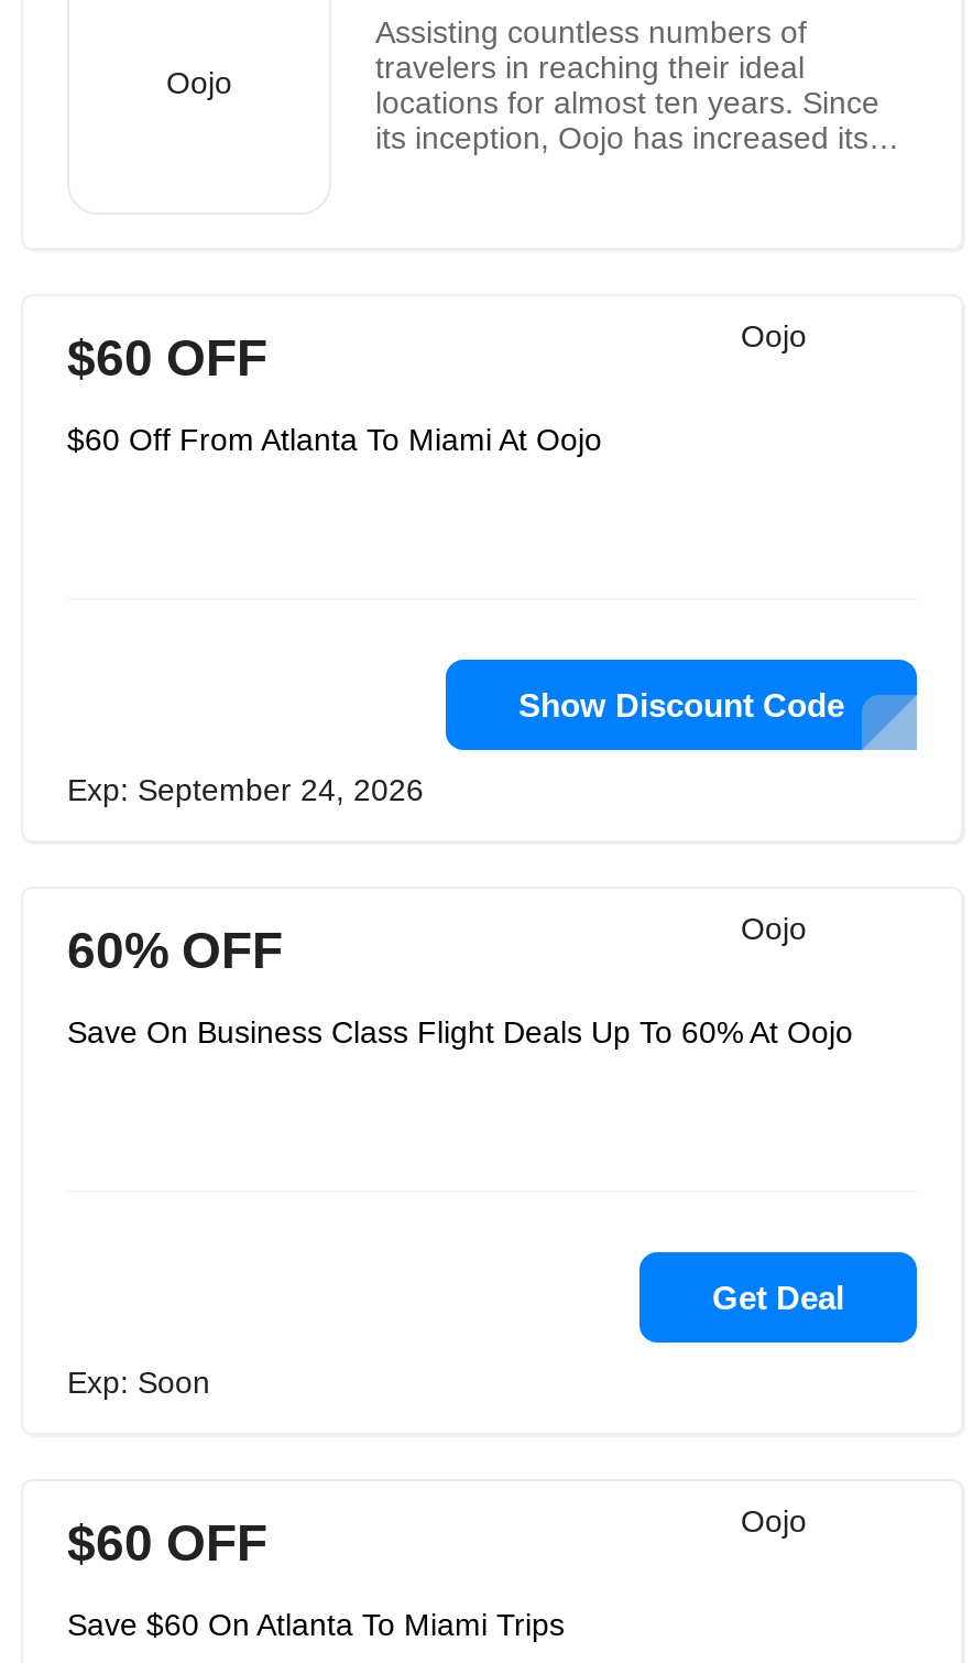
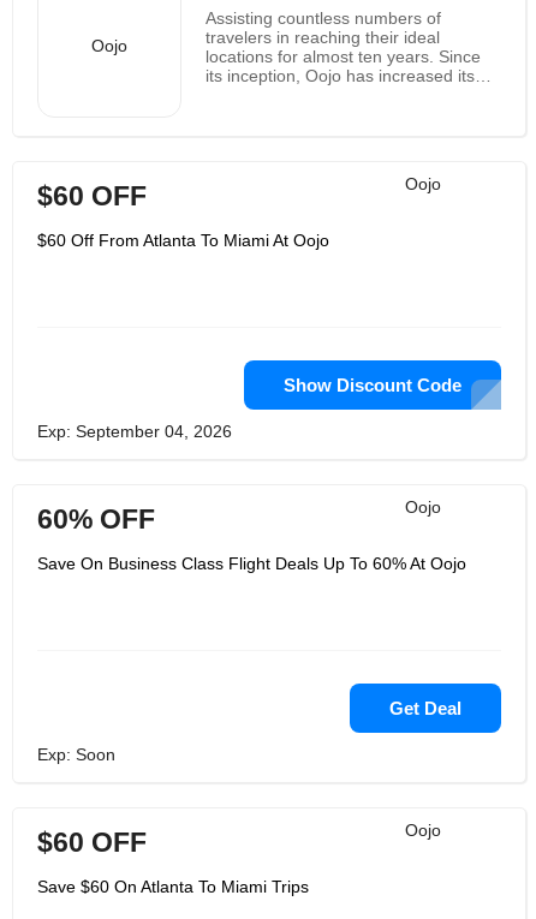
- Exp: September 24, 2026
+ Exp: September 04, 2026
